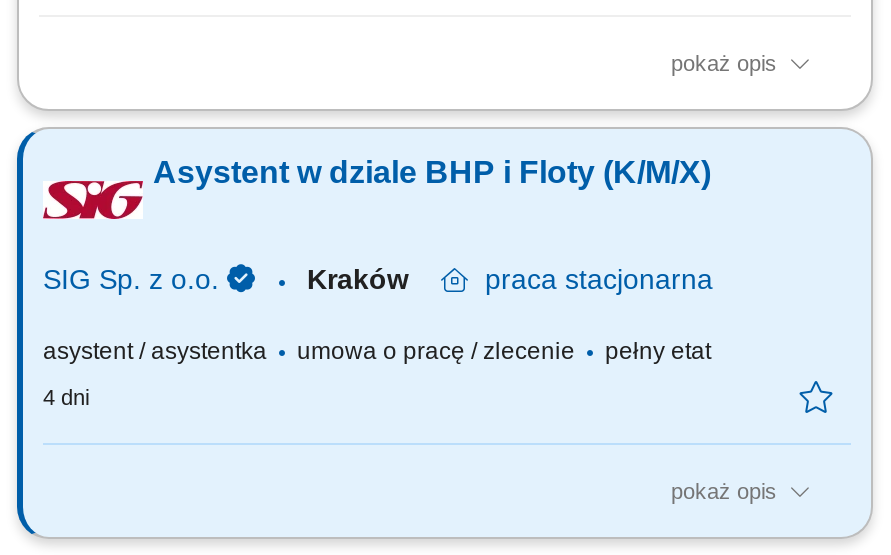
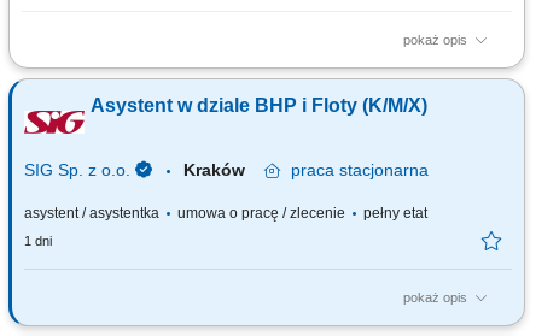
- 4 dni
+ 1 dni
